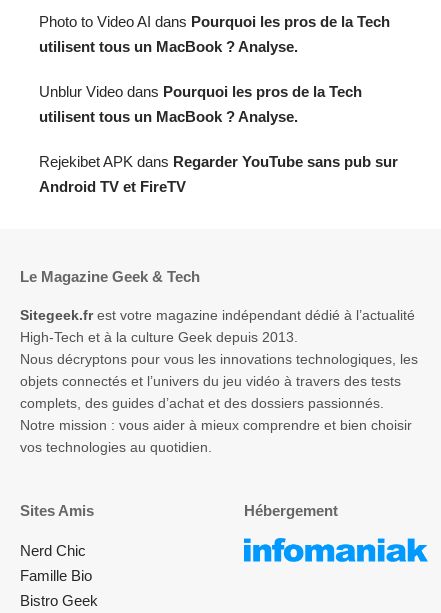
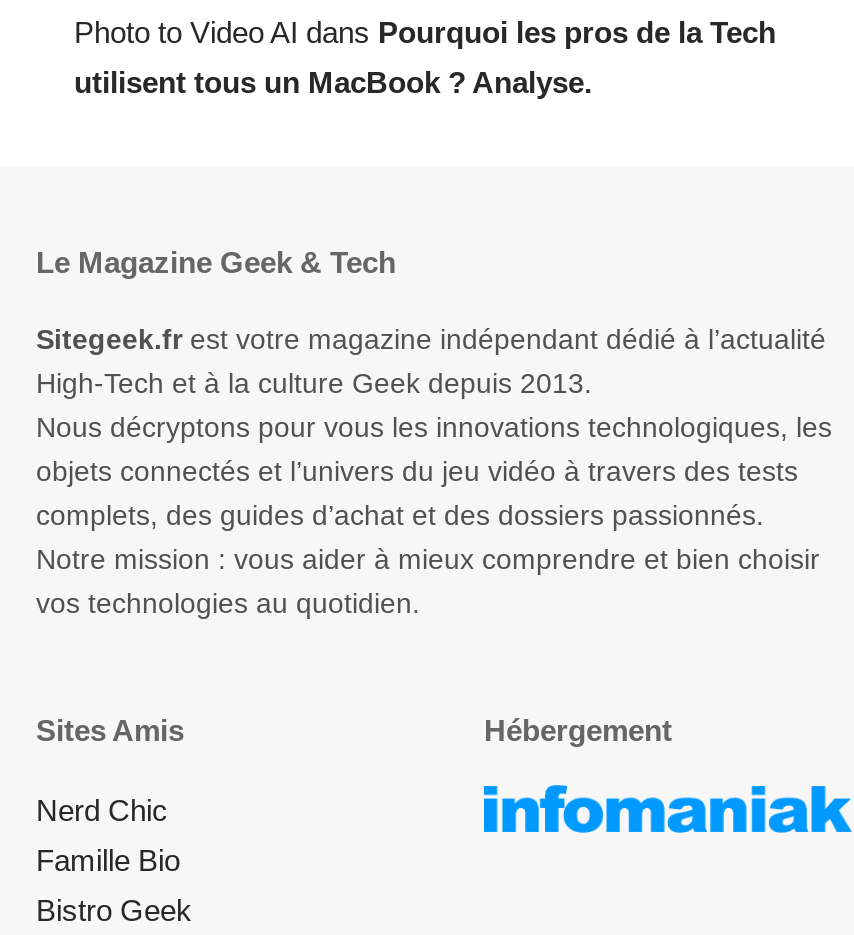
- Unblur Video dans Pourquoi les pros de la Tech
- utilisent tous un MacBook ? Analyse.
- Rejekibet APK dans Regarder YouTube sans pub sur
- Android TV et FireTV
